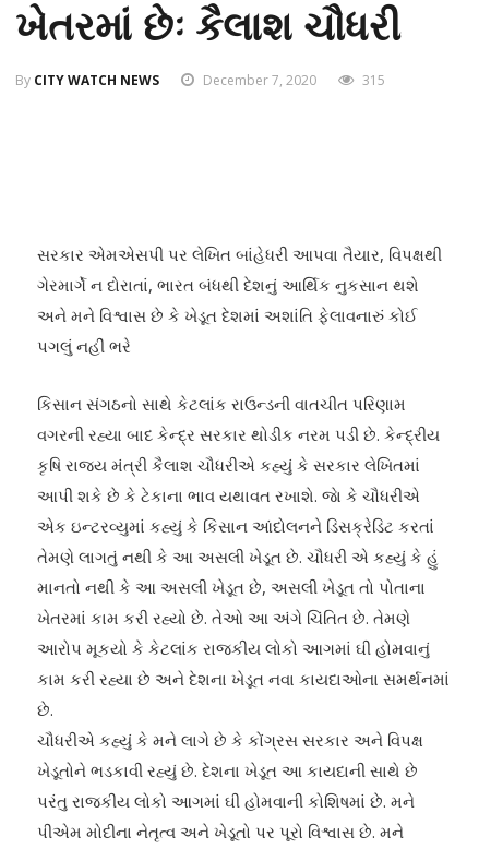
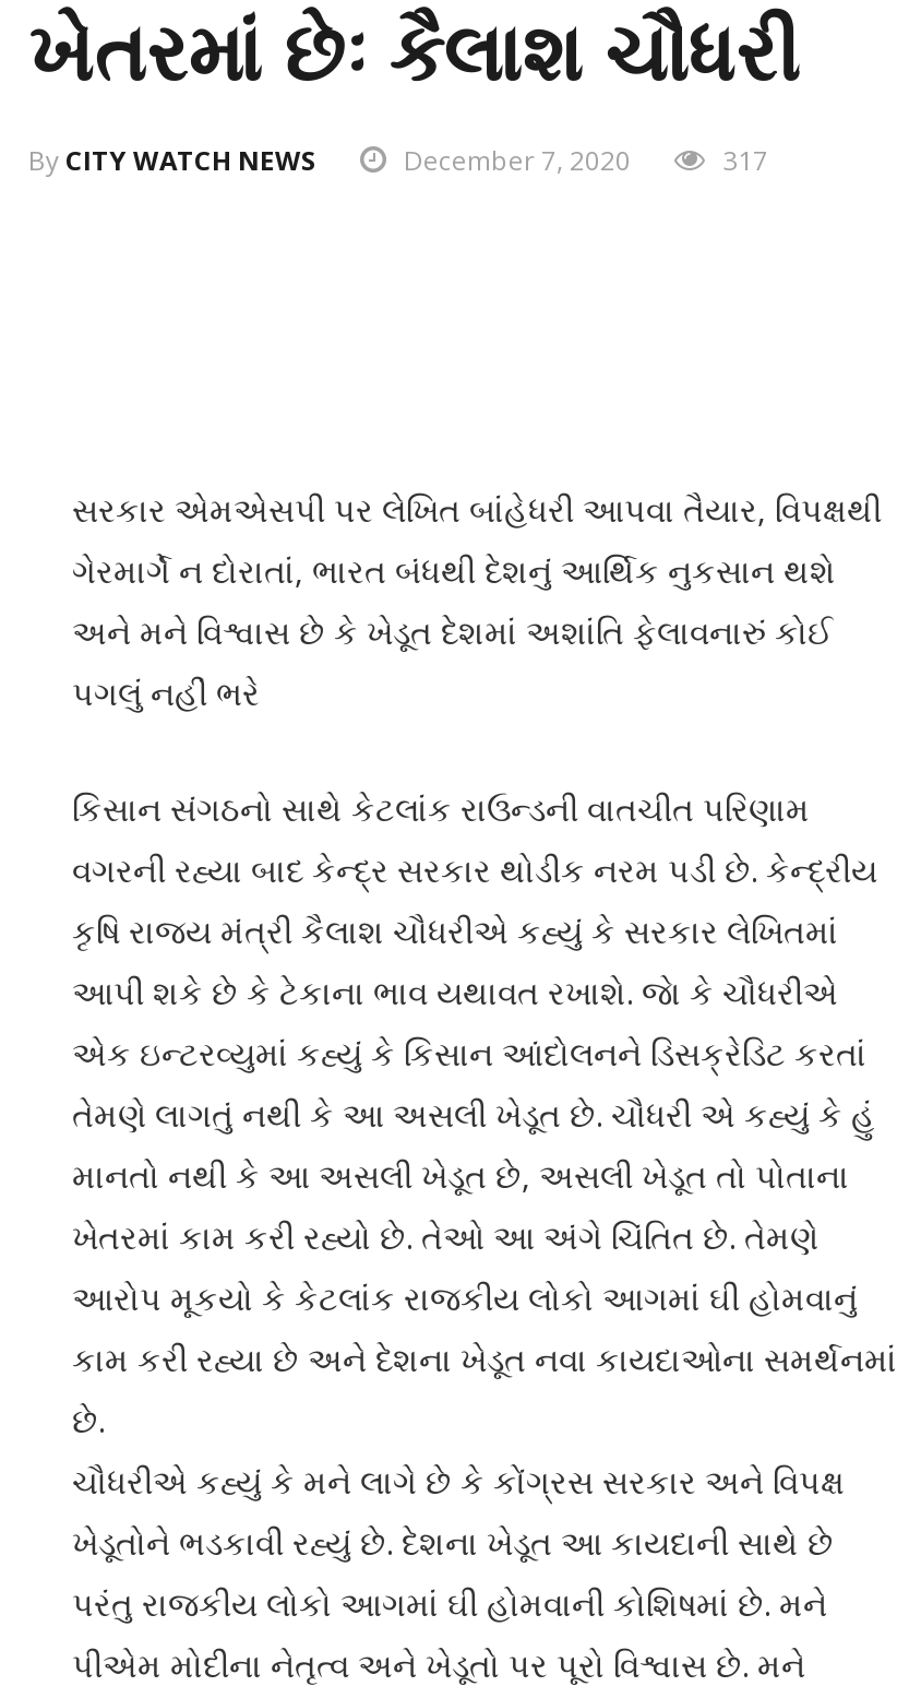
- 315
+ 317
